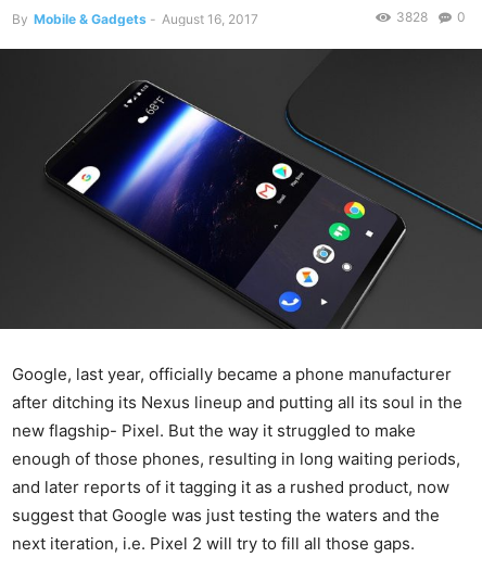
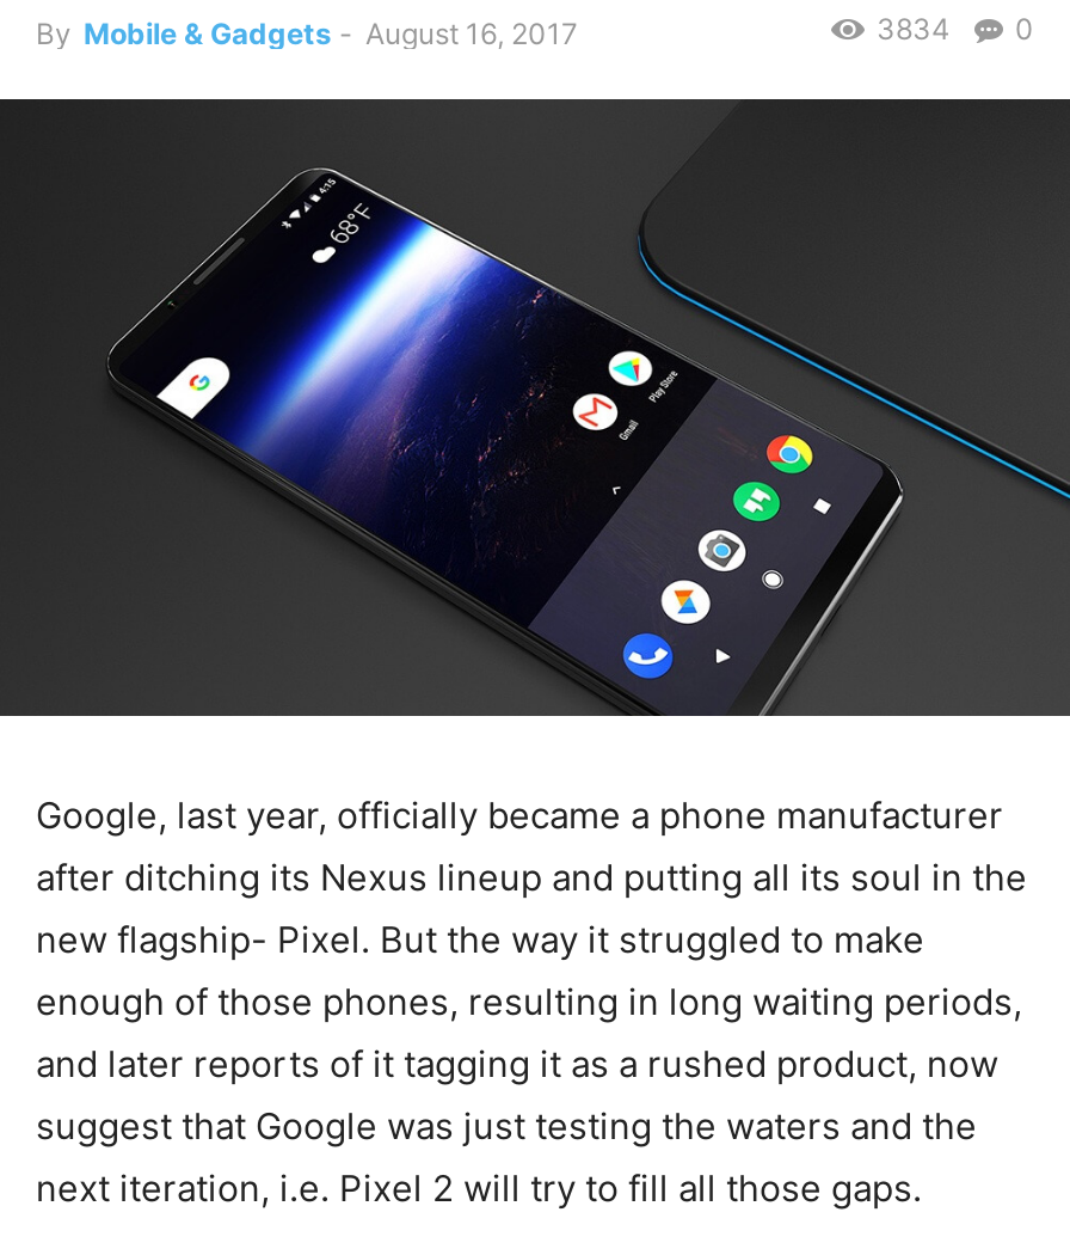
- 3828 0
+ 3834 0
